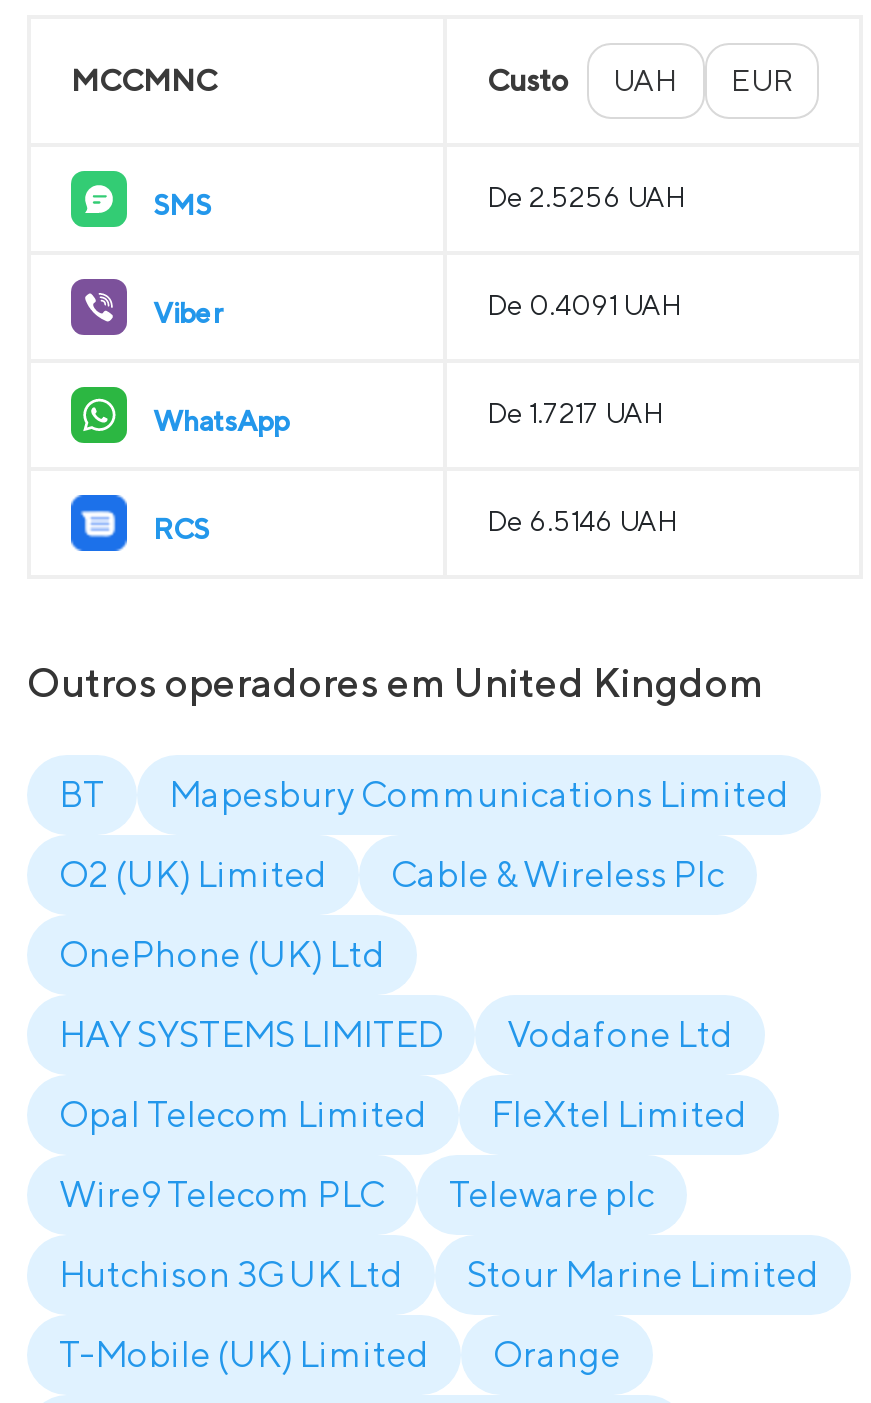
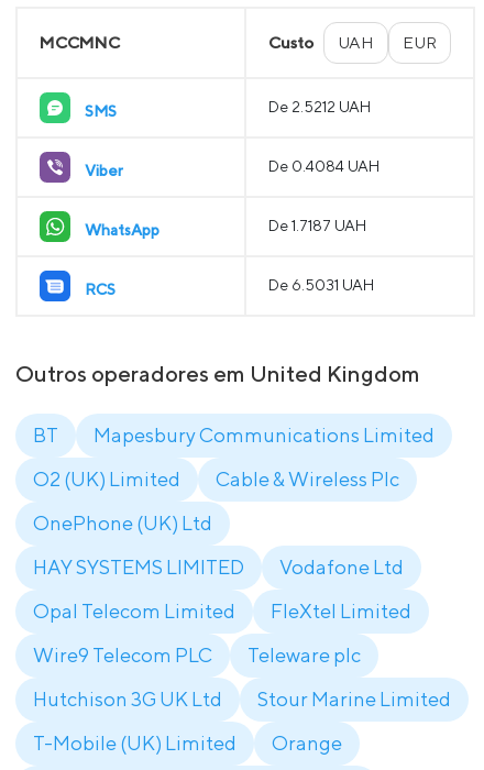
- De 2.5256 UAH
+ De 2.5212 UAH

- De 0.4091 UAH
+ De 0.4084 UAH

- De 1.7217 UAH
+ De 1.7187 UAH

- De 6.5146 UAH
+ De 6.5031 UAH
